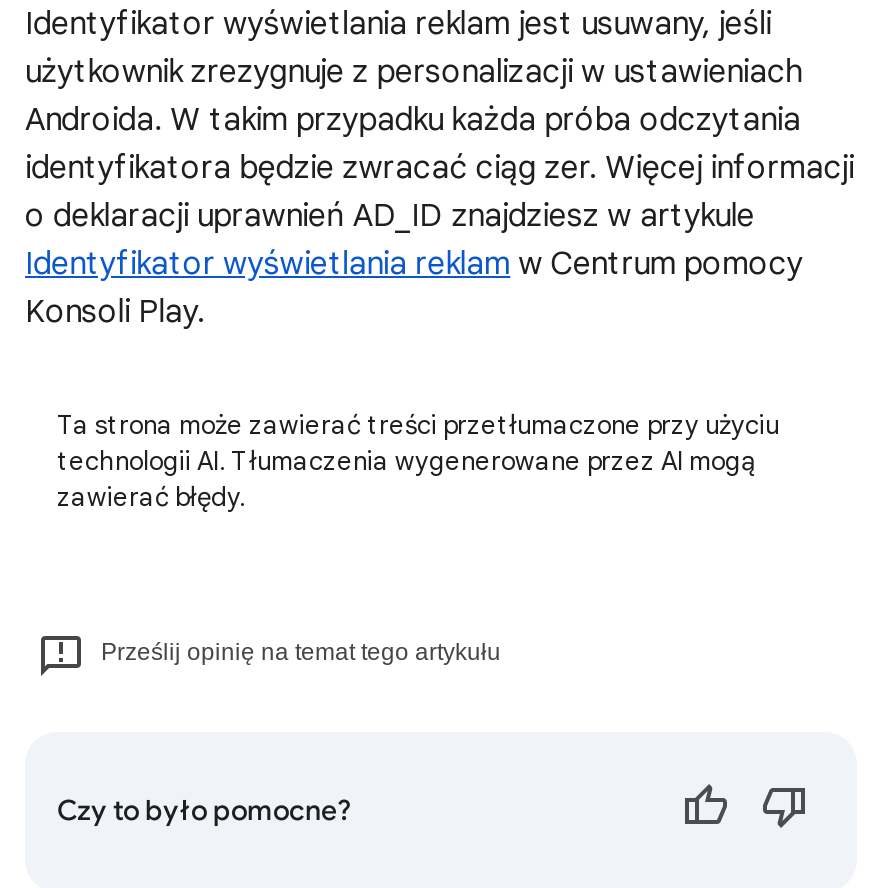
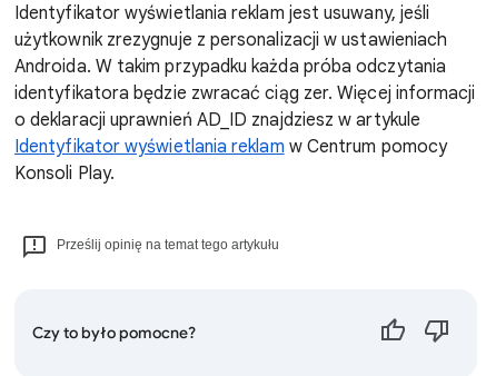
- Ta strona może zawierać treści przetłumaczone przy użyciu
- technologii AI. Tłumaczenia wygenerowane przez AI mogą
- zawierać błędy.
